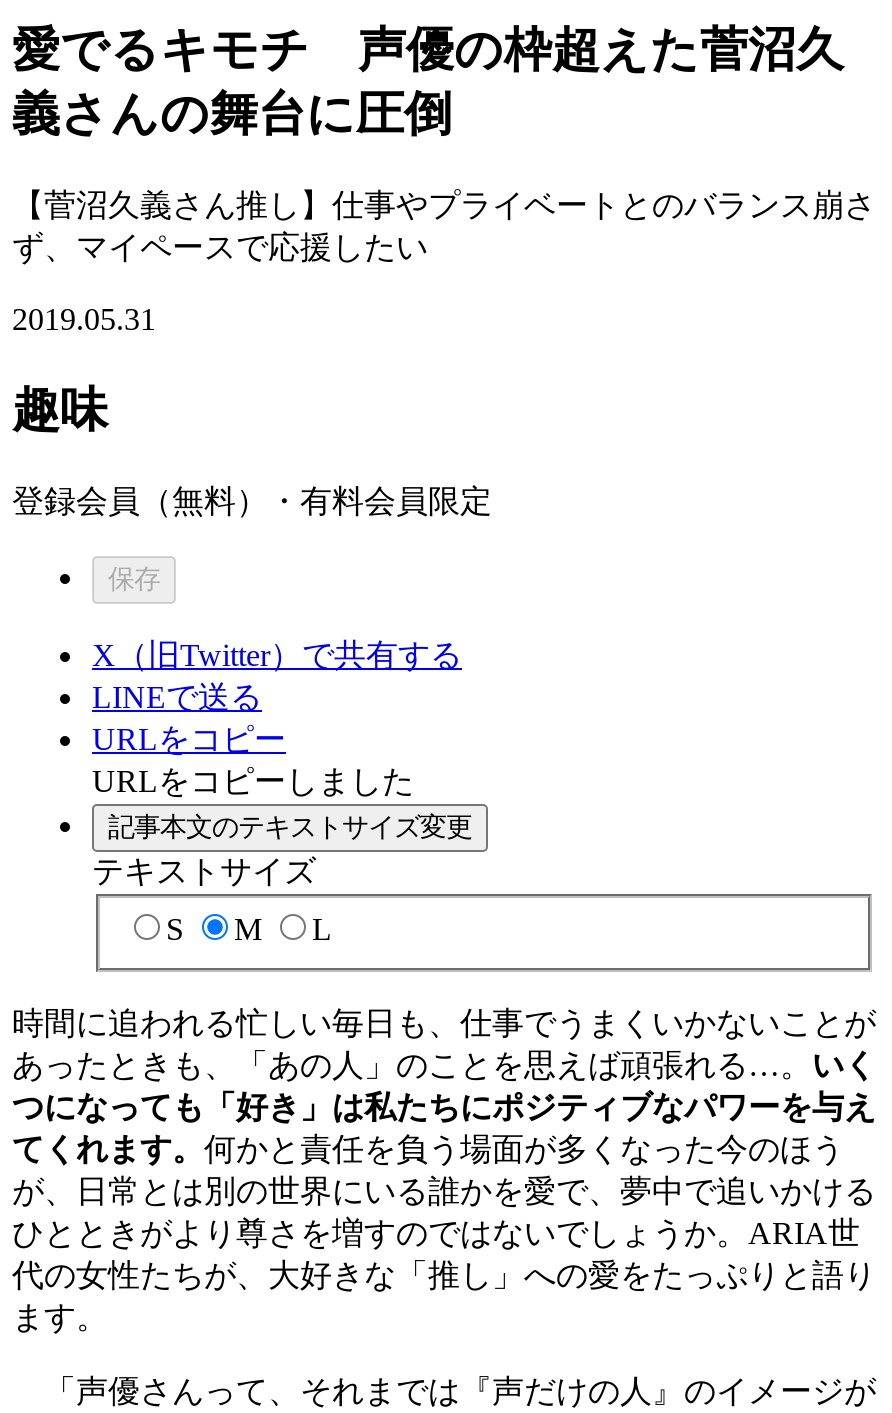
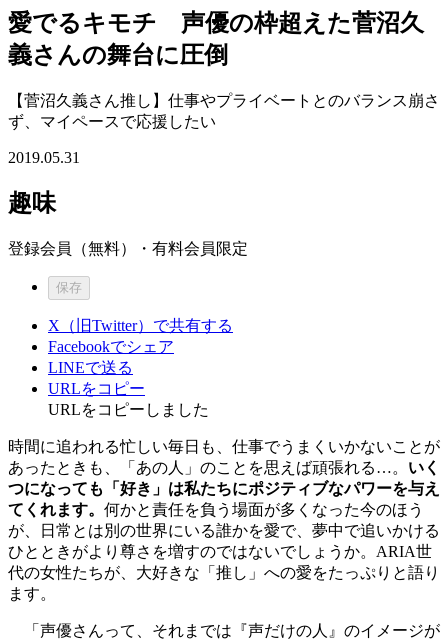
+ Facebookでシェア

moved down: LINEで送る | URLをコピー | URLをコピーしました

- 記事本文のテキストサイズ変更
- テキストサイズ
- S
- M
- L
